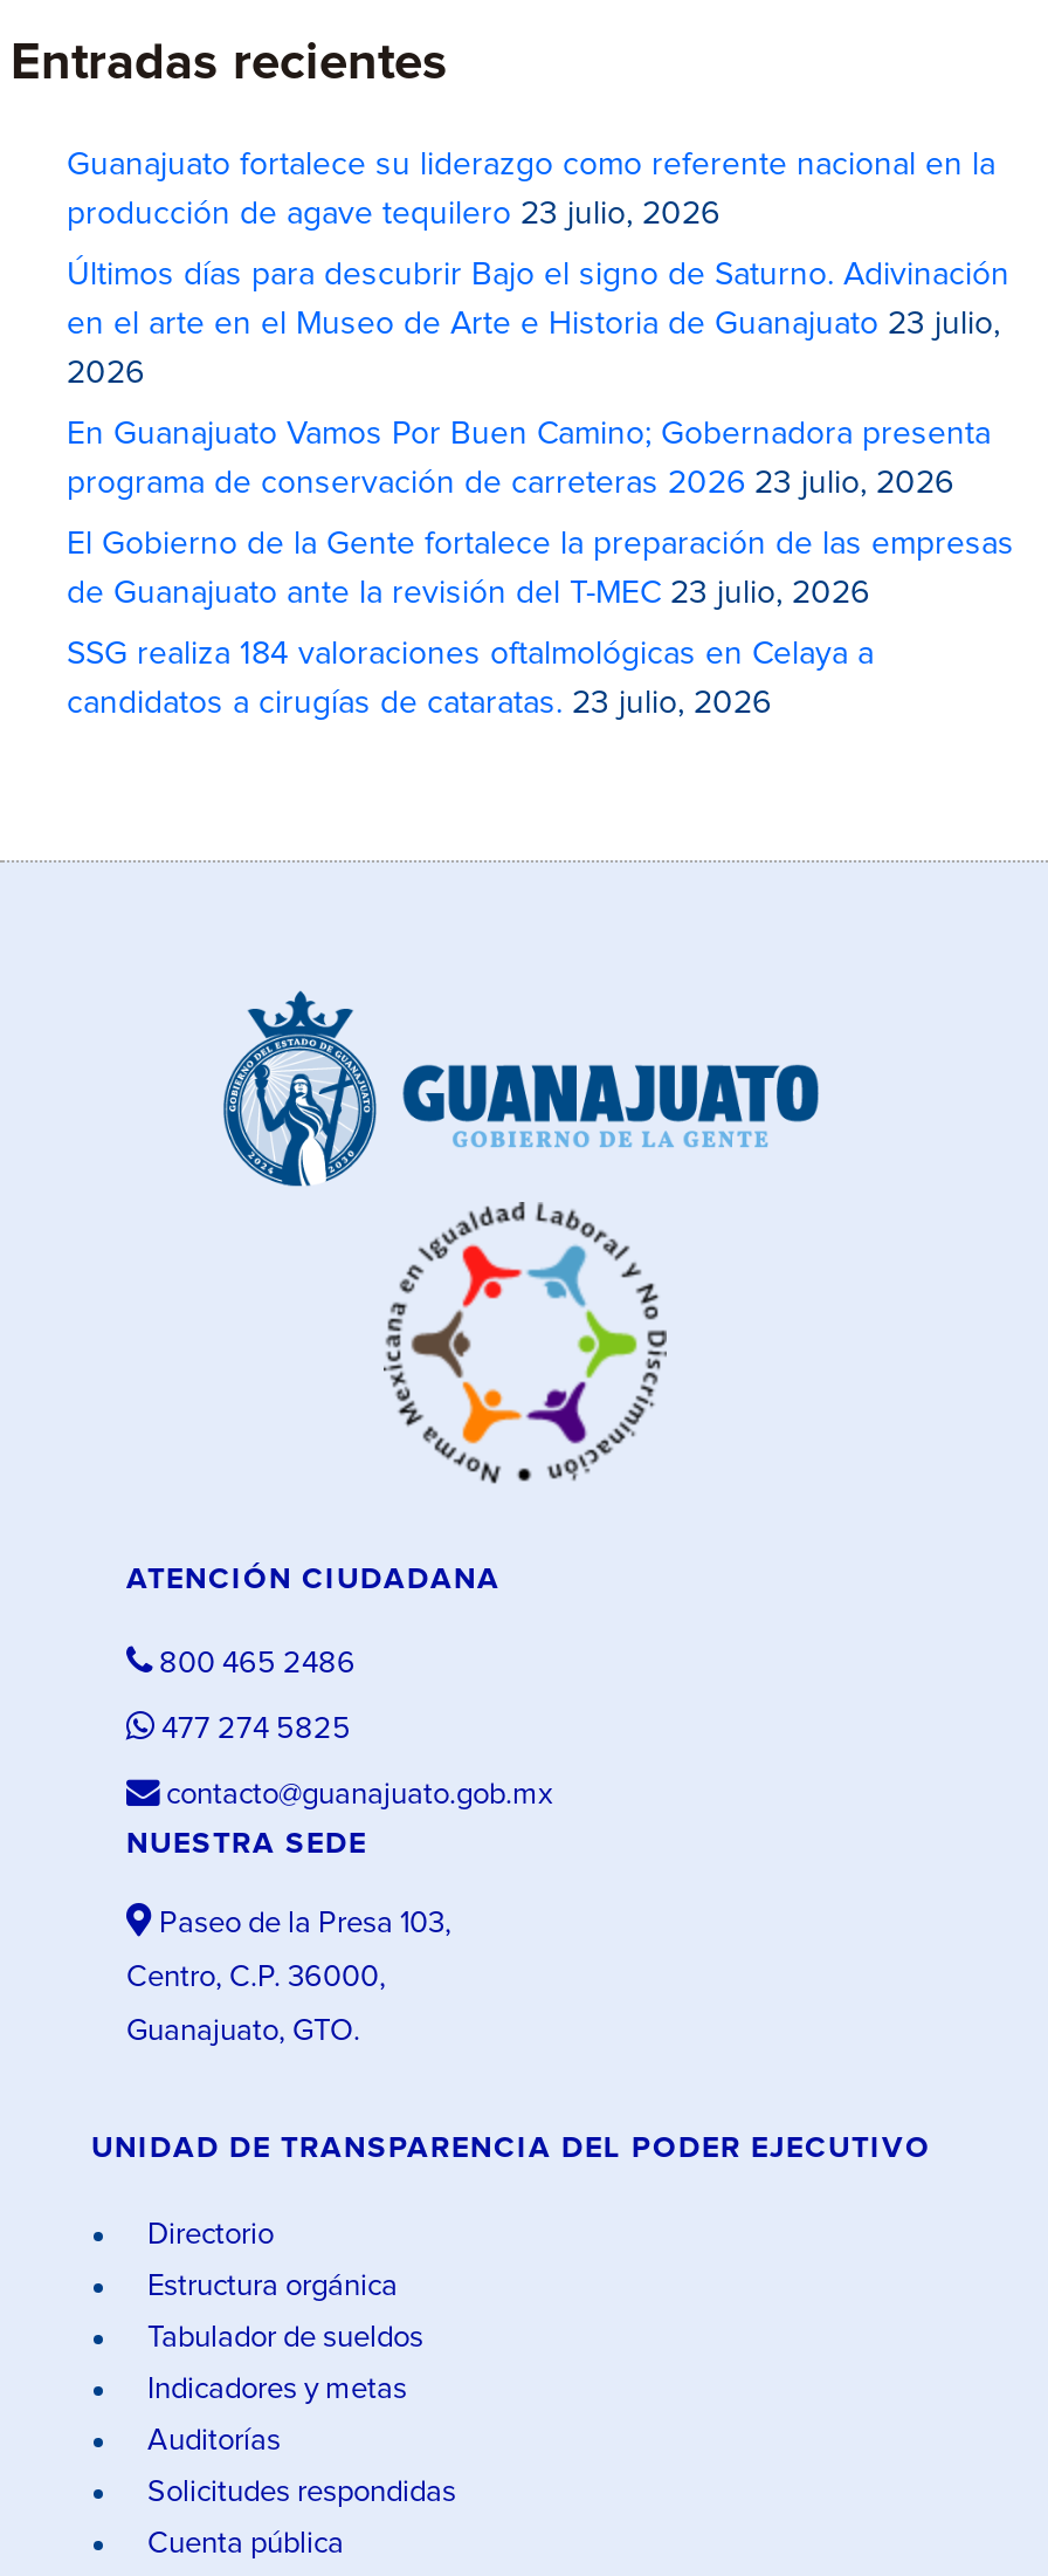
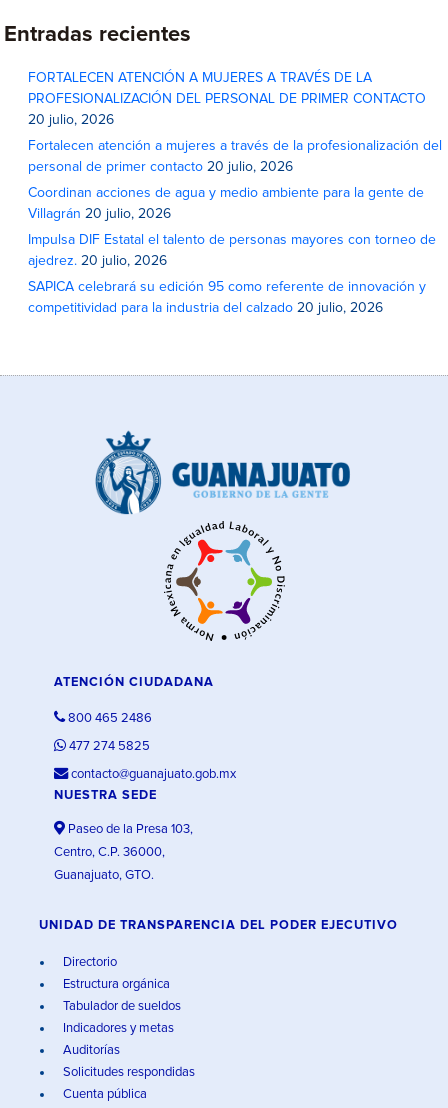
- Guanajuato fortalece su liderazgo como referente nacional en la
+ FORTALECEN ATENCIÓN A MUJERES A TRAVÉS DE LA

- producción de agave tequilero 23 julio, 2026
+ PROFESIONALIZACIÓN DEL PERSONAL DE PRIMER CONTACTO

- Últimos días para descubrir Bajo el signo de Saturno. Adivinación
+ 20 julio, 2026

- en el arte en el Museo de Arte e Historia de Guanajuato 23 julio,
+ Fortalecen atención a mujeres a través de la profesionalización del

- 2026
+ personal de primer contacto 20 julio, 2026

- En Guanajuato Vamos Por Buen Camino; Gobernadora presenta
+ Coordinan acciones de agua y medio ambiente para la gente de

- programa de conservación de carreteras 2026 23 julio, 2026
+ Villagrán 20 julio, 2026

- El Gobierno de la Gente fortalece la preparación de las empresas
+ Impulsa DIF Estatal el talento de personas mayores con torneo de

- de Guanajuato ante la revisión del T-MEC 23 julio, 2026
+ ajedrez. 20 julio, 2026

- SSG realiza 184 valoraciones oftalmológicas en Celaya a
+ SAPICA celebrará su edición 95 como referente de innovación y

- candidatos a cirugías de cataratas. 23 julio, 2026
+ competitividad para la industria del calzado 20 julio, 2026
